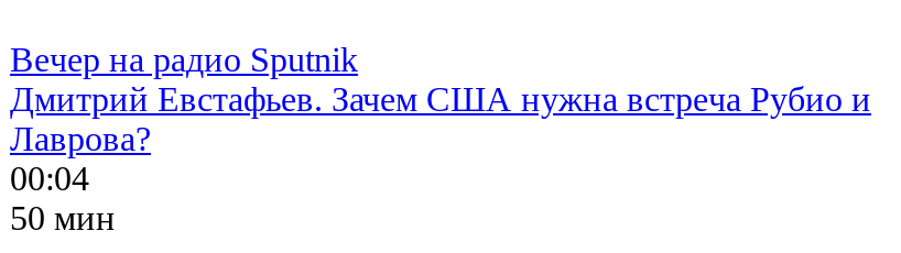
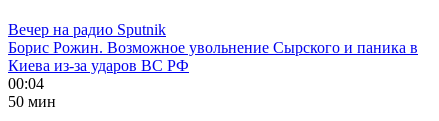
- Дмитрий Евстафьев. Зачем США нужна встреча Рубио и
- Лаврова?
+ Борис Рожин. Возможное увольнение Сырского и паника в
+ Киева из-за ударов ВС РФ
